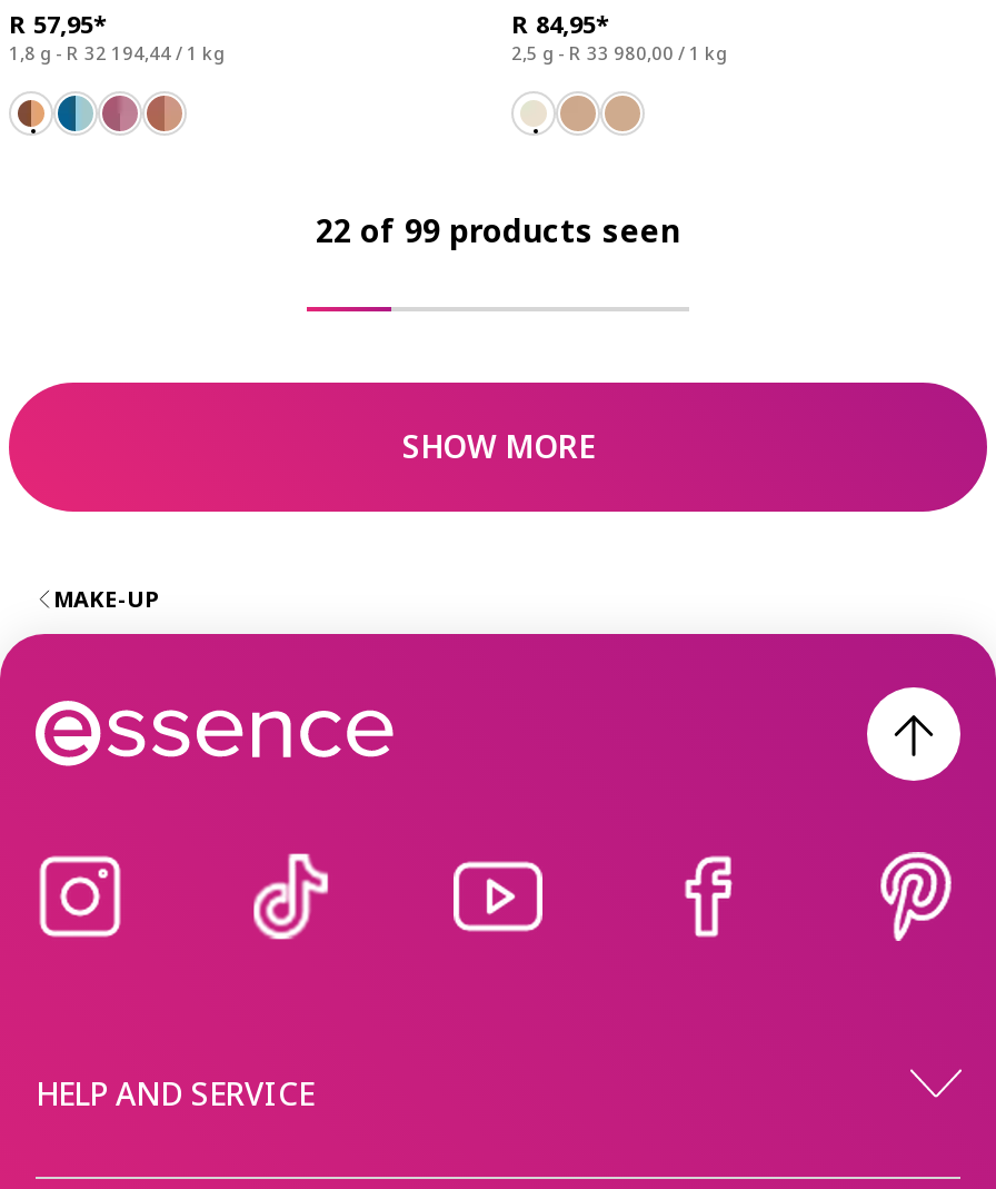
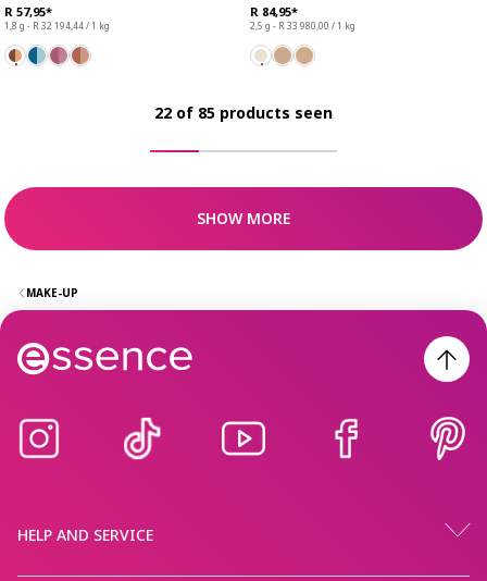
- 22 of 99 products seen
+ 22 of 85 products seen
